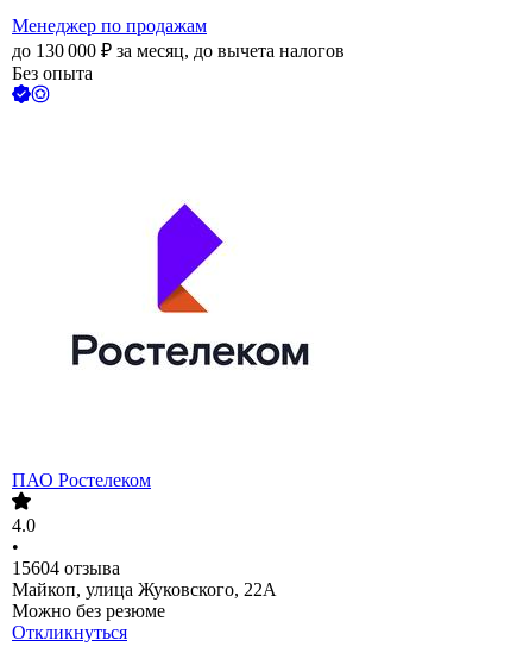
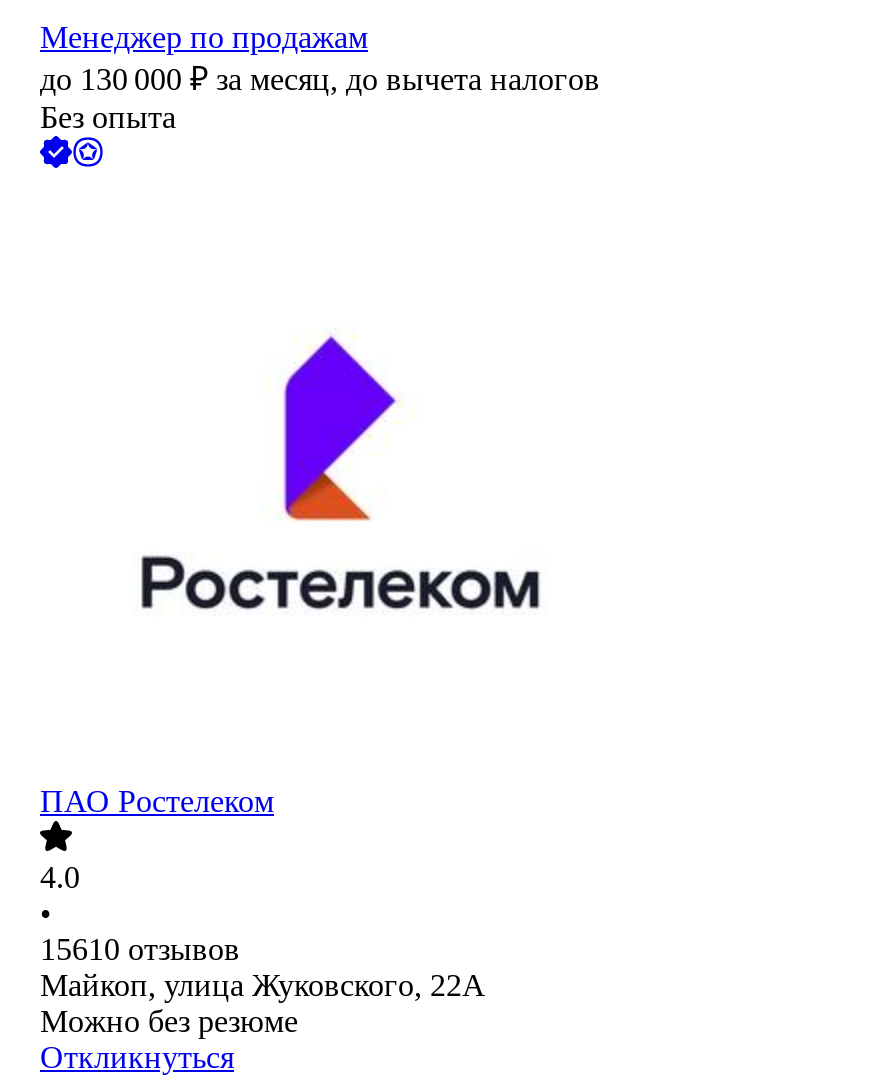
- 15604 отзыва
+ 15610 отзывов
